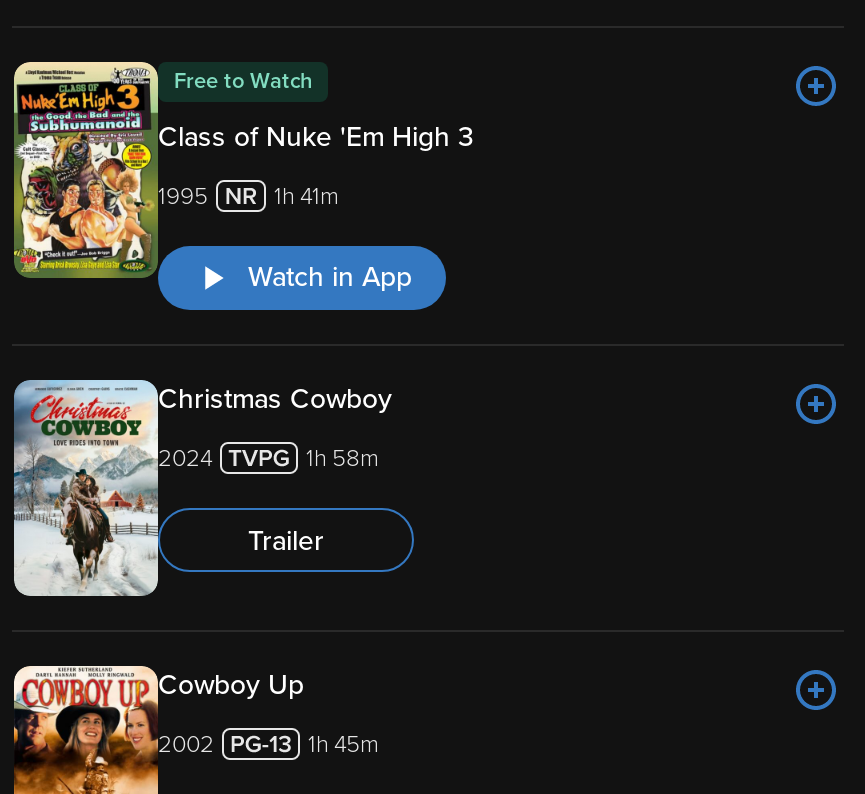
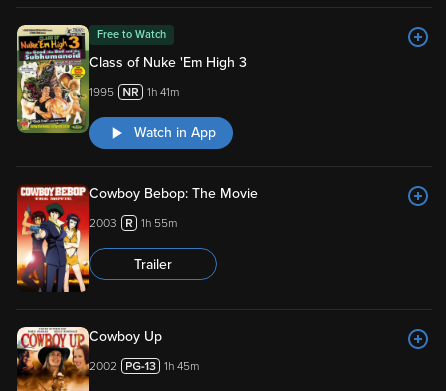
- [image]
- Christmas Cowboy
+ [image]
+ Cowboy Bebop: The Movie

- 2024
- 1h 58m
+ 2003
+ 1h 55m
